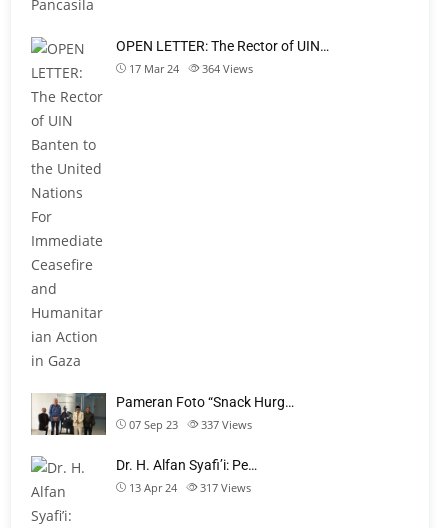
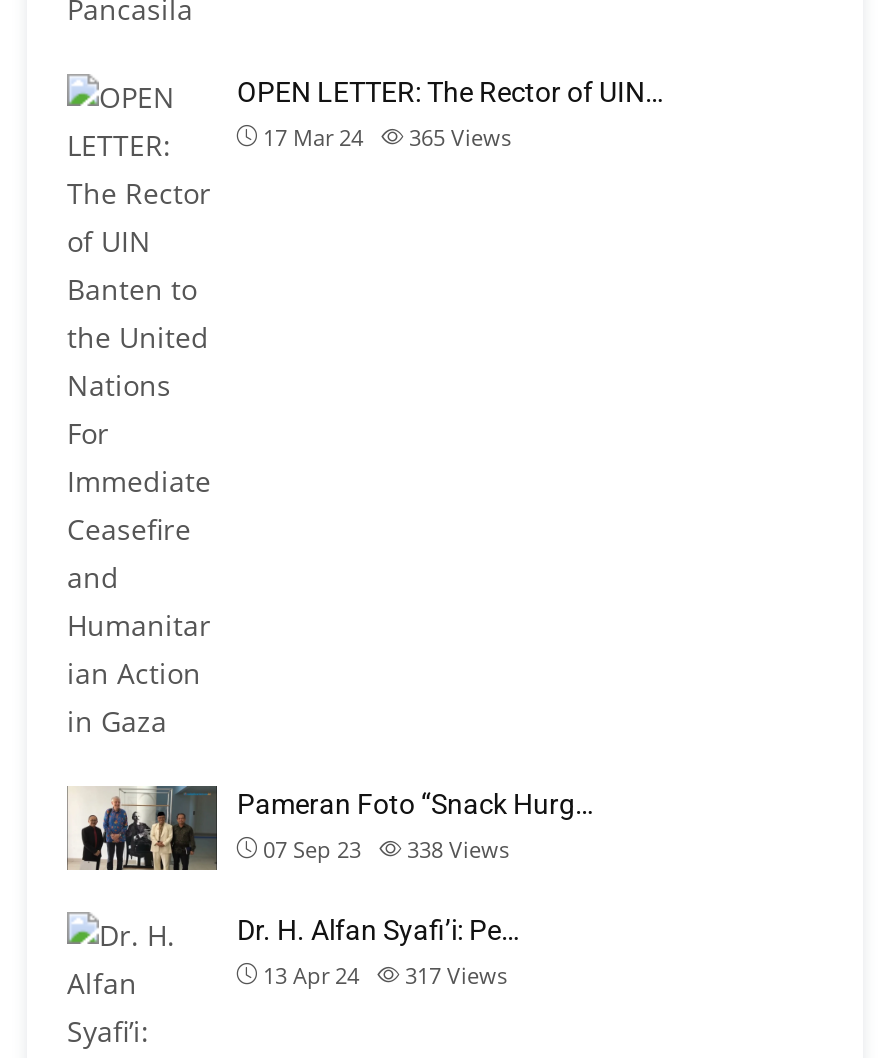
- 17 Mar 24 364 Views
+ 17 Mar 24 365 Views

- 07 Sep 23 337 Views
+ 07 Sep 23 338 Views
